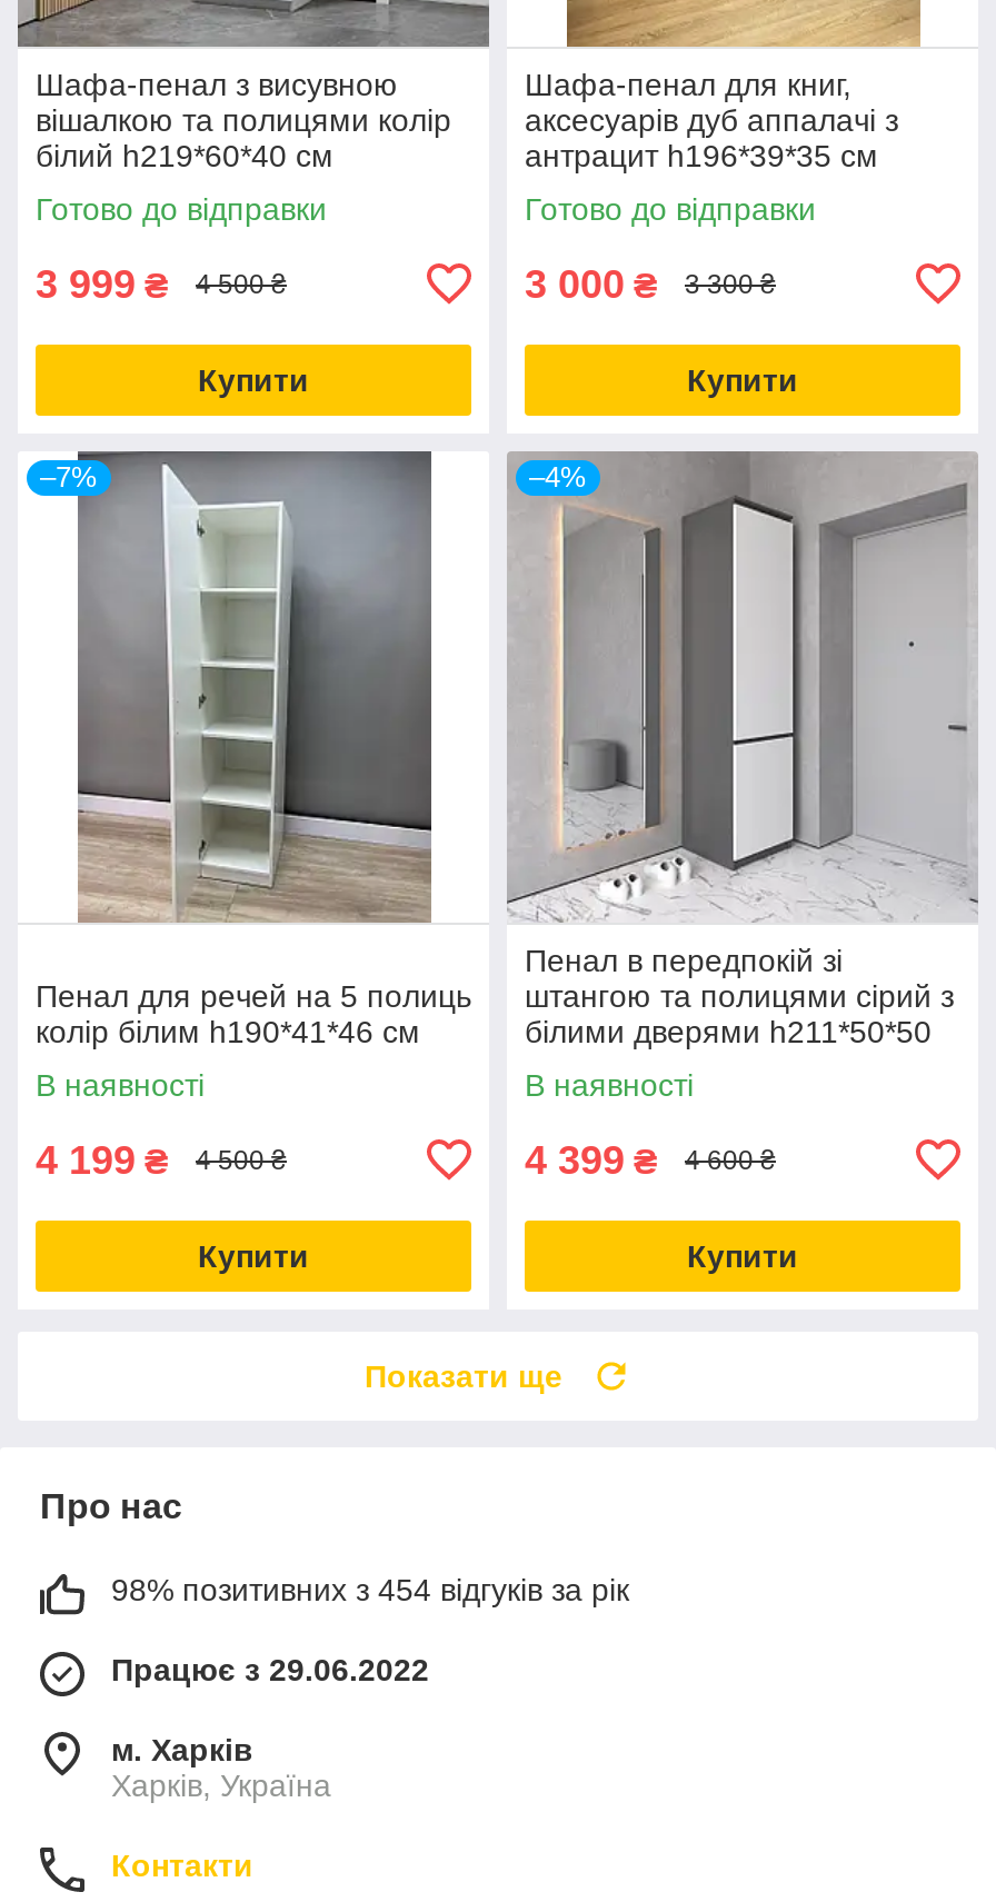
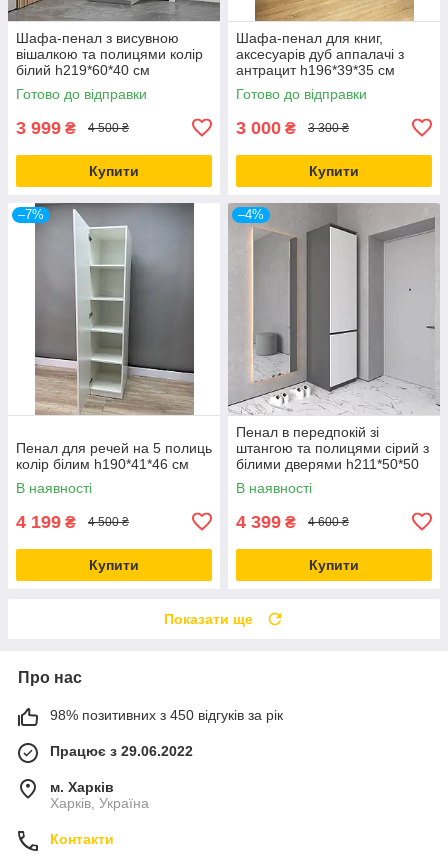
- 98% позитивних з 454 відгуків за рік
+ 98% позитивних з 450 відгуків за рік
